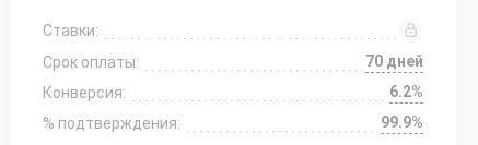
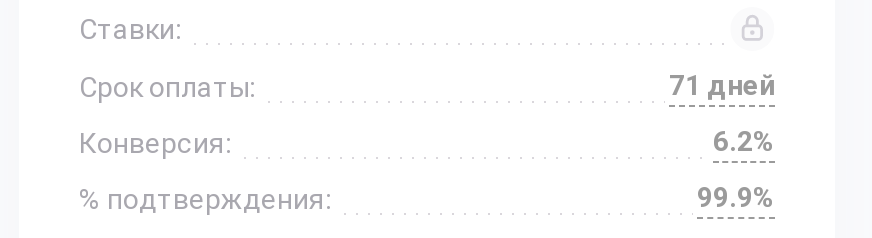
- 70 дней
+ 71 дней
